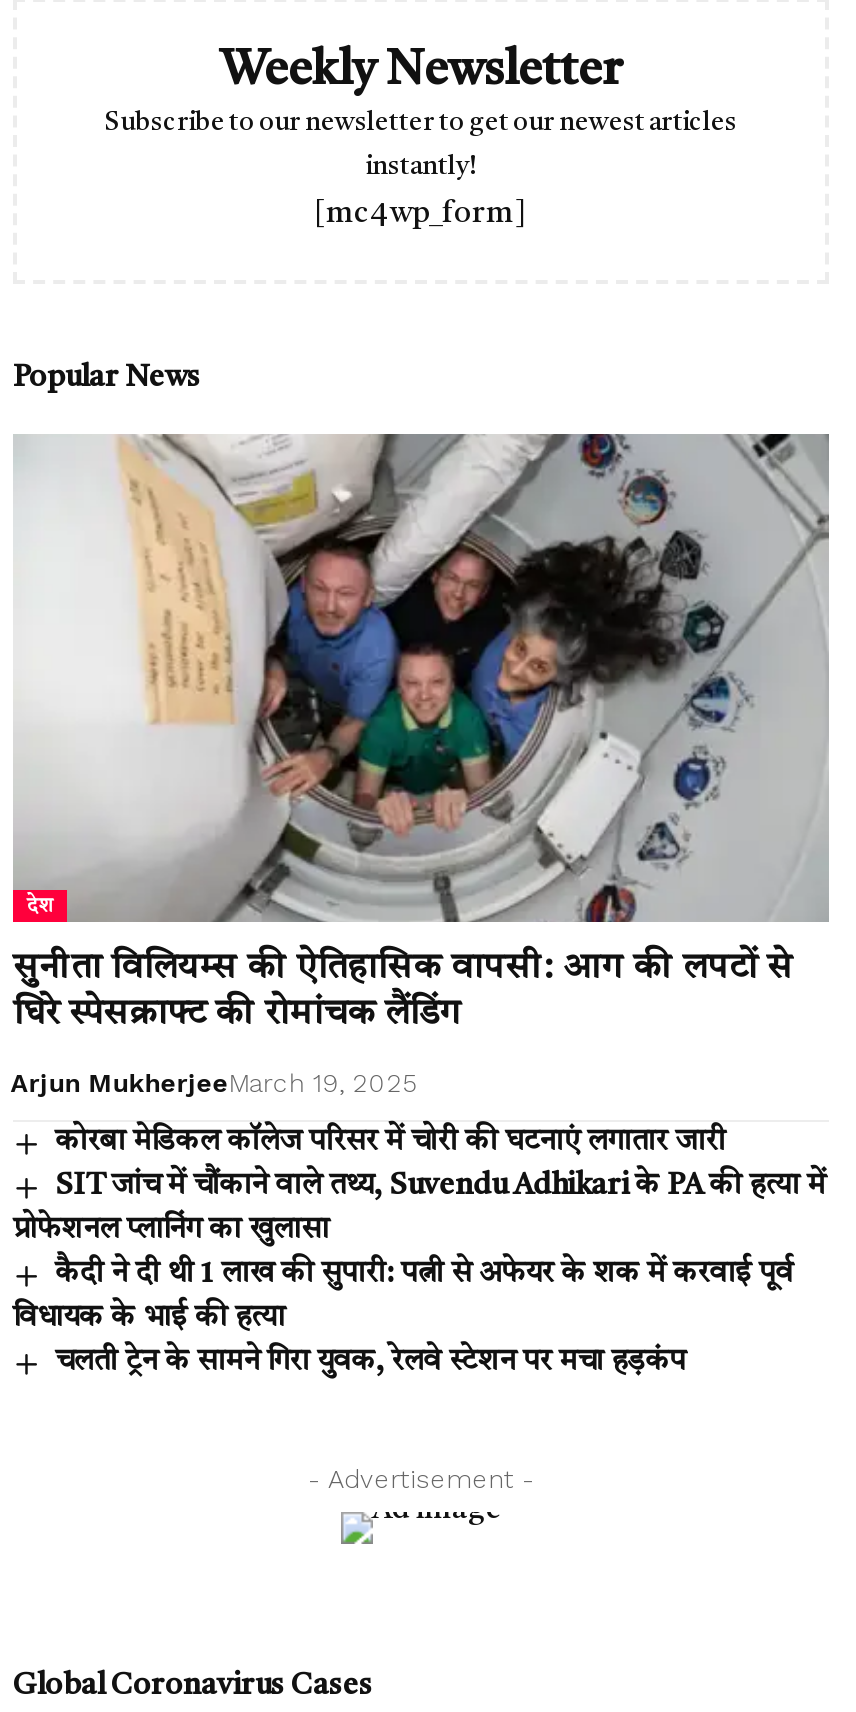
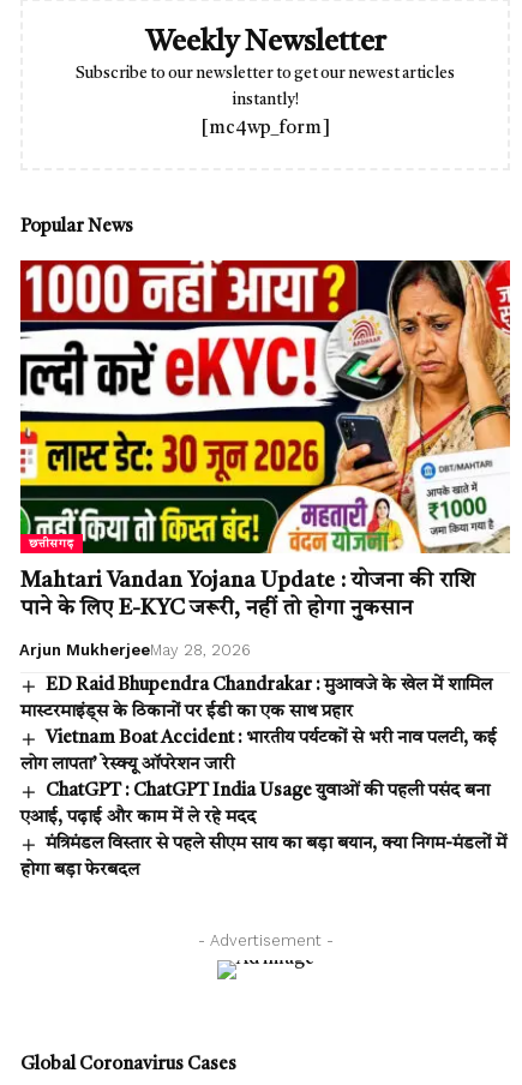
- [image]
- देश
- सुनीता विलियम्स की ऐतिहासिक वापसी: आग की लपटों से
- घिरे स्पेसक्राफ्ट की रोमांचक लैंडिंग
- Arjun MukherjeeMarch 19, 2025
- कोरबा मेडिकल कॉलेज परिसर में चोरी की घटनाएं लगातार जारी
- SIT जांच में चौंकाने वाले तथ्य, Suvendu Adhikari के PA की हत्या में
- प्रोफेशनल प्लानिंग का खुलासा
- कैदी ने दी थी 1 लाख की सुपारी: पत्नी से अफेयर के शक में करवाई पूर्व
- विधायक के भाई की हत्या
- चलती ट्रेन के सामने गिरा युवक, रेलवे स्टेशन पर मचा हड़कंप
+ [image]
+ छत्तीसगढ़
+ Mahtari Vandan Yojana Update : योजना की राशि
+ पाने के लिए E-KYC जरूरी, नहीं तो होगा नुकसान
+ Arjun MukherjeeMay 28, 2026
+ ED Raid Bhupendra Chandrakar : मुआवजे के खेल में शामिल
+ मास्टरमाइंड्स के ठिकानों पर ईडी का एक साथ प्रहार
+ Vietnam Boat Accident : भारतीय पर्यटकों से भरी नाव पलटी, कई
+ लोग लापता’ रेस्क्यू ऑपरेशन जारी
+ ChatGPT : ChatGPT India Usage युवाओं की पहली पसंद बना
+ एआई, पढ़ाई और काम में ले रहे मदद
+ मंत्रिमंडल विस्तार से पहले सीएम साय का बड़ा बयान, क्या निगम-मंडलों में
+ होगा बड़ा फेरबदल
